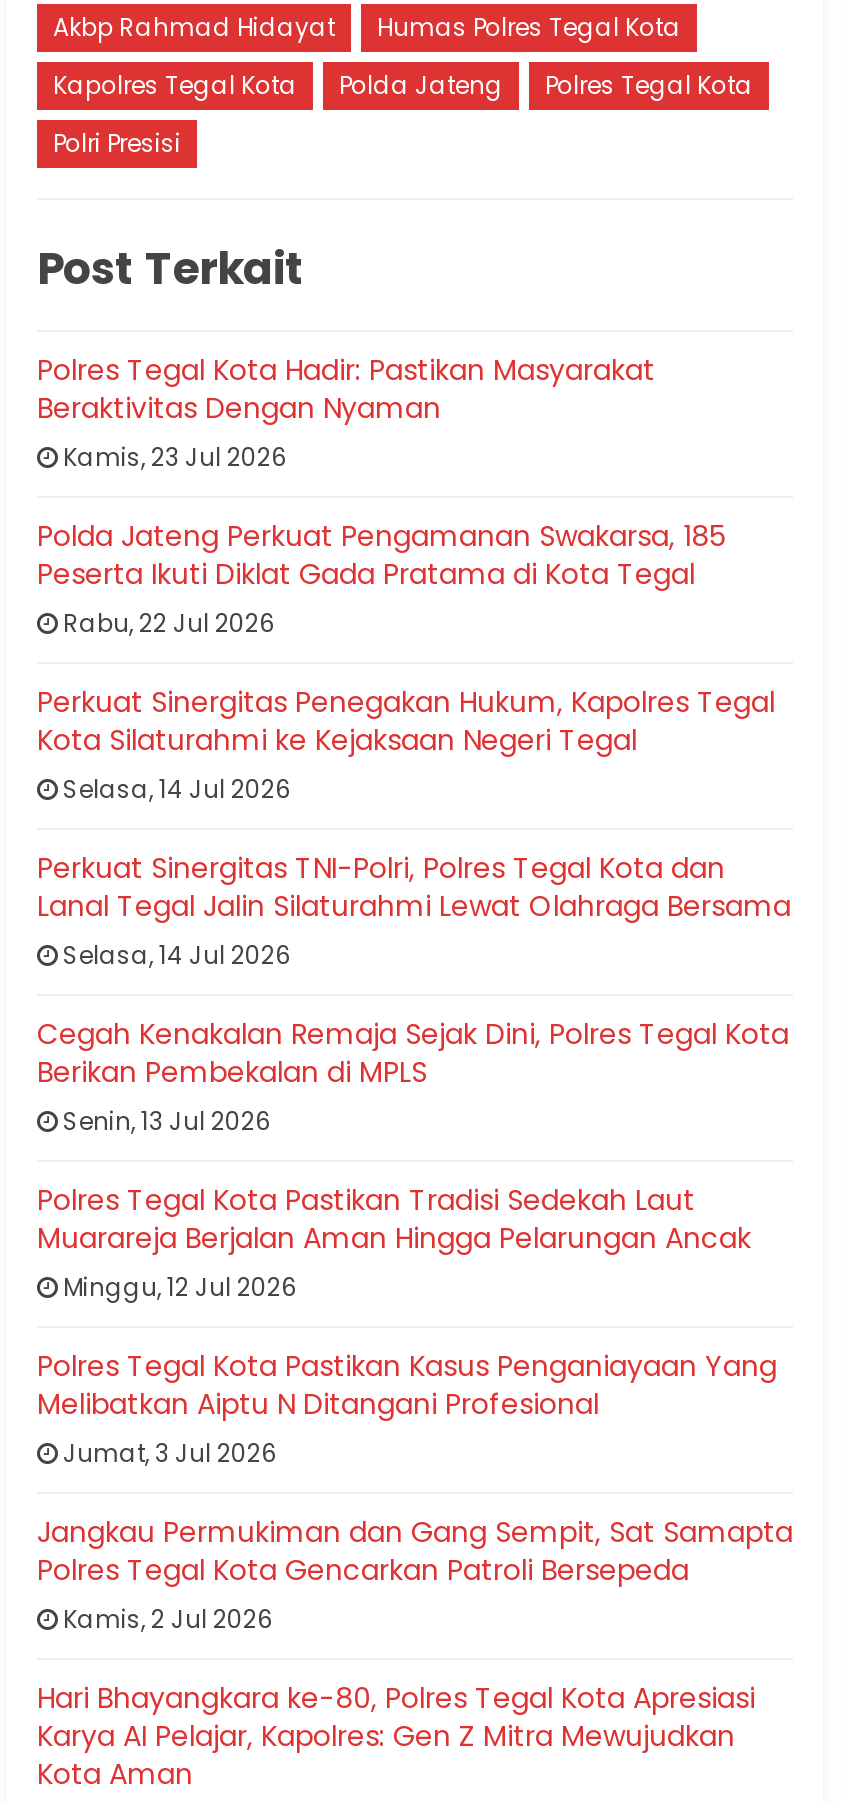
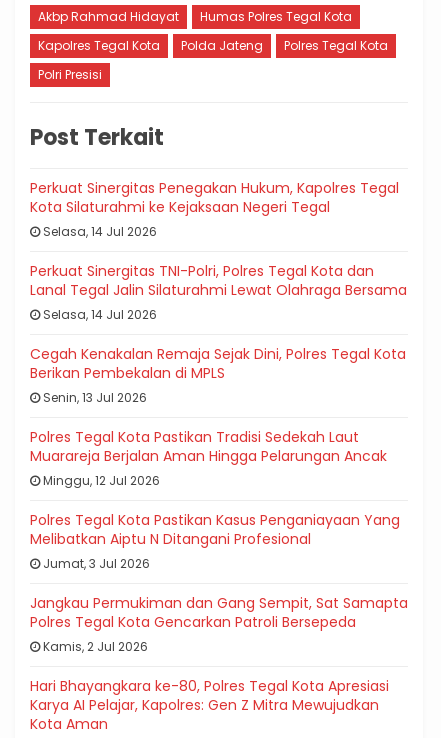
- Polres Tegal Kota Hadir: Pastikan Masyarakat
- Beraktivitas Dengan Nyaman
- Kamis, 23 Jul 2026
- Polda Jateng Perkuat Pengamanan Swakarsa, 185
- Peserta Ikuti Diklat Gada Pratama di Kota Tegal
- Rabu, 22 Jul 2026
